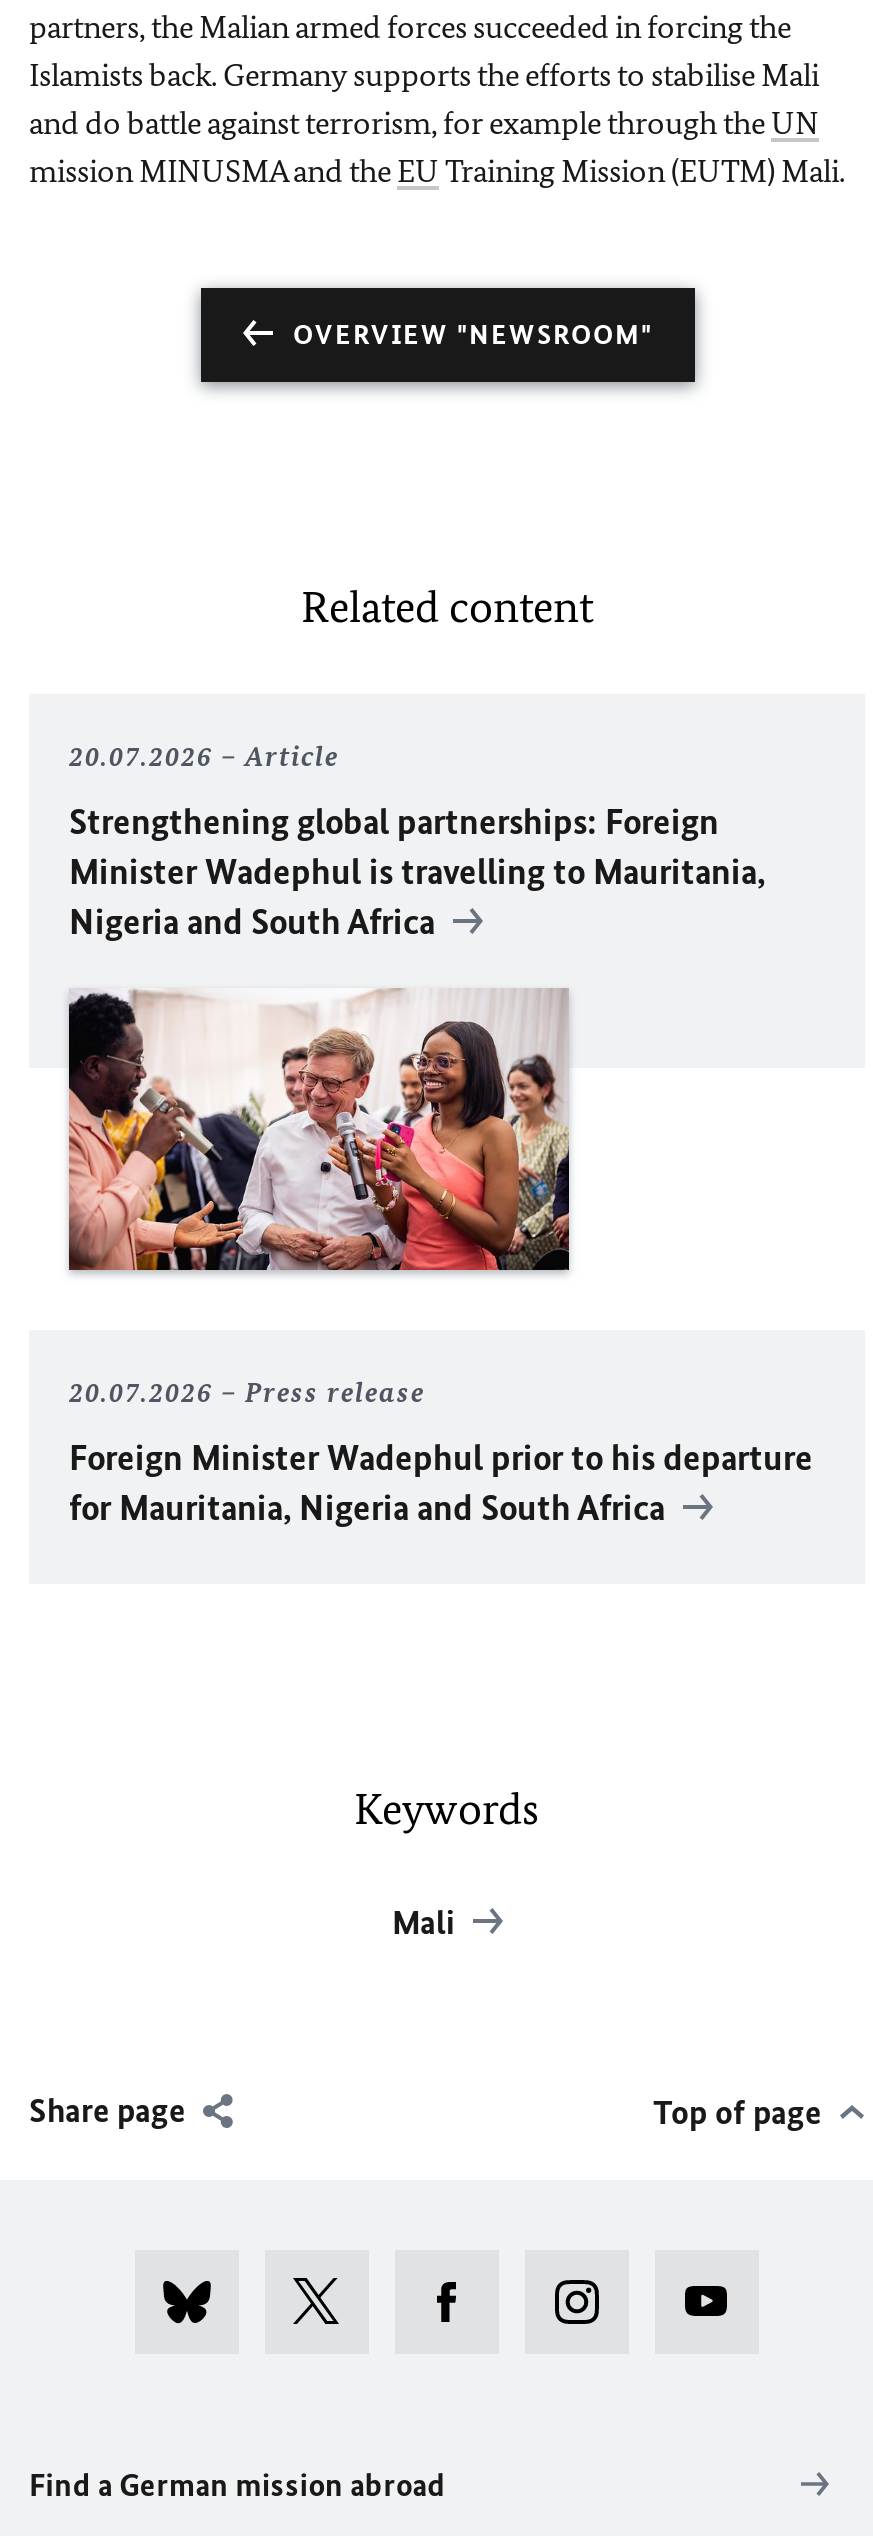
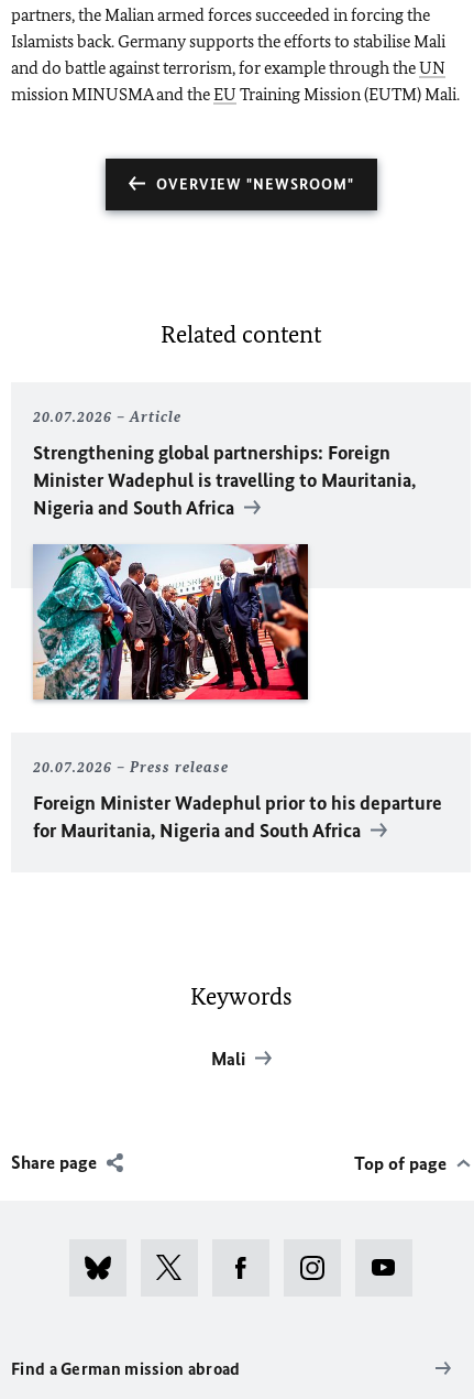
- [image]
+ [image]
